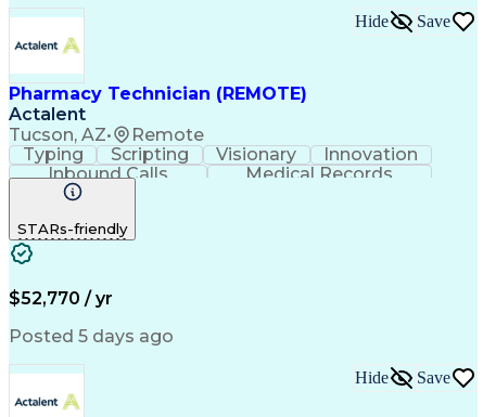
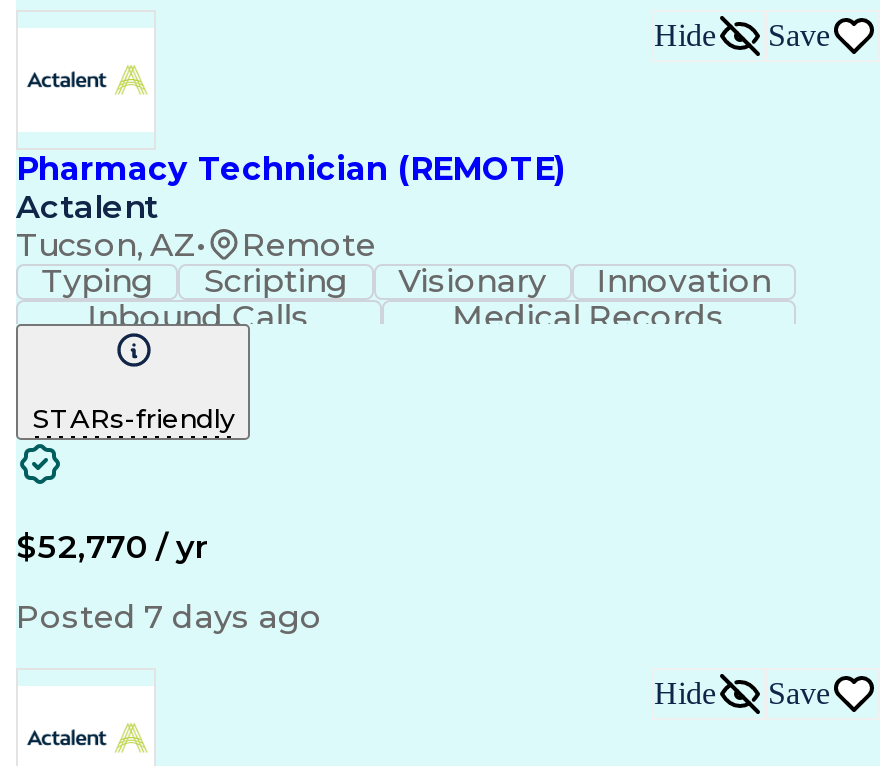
- Posted 5 days ago
+ Posted 7 days ago
